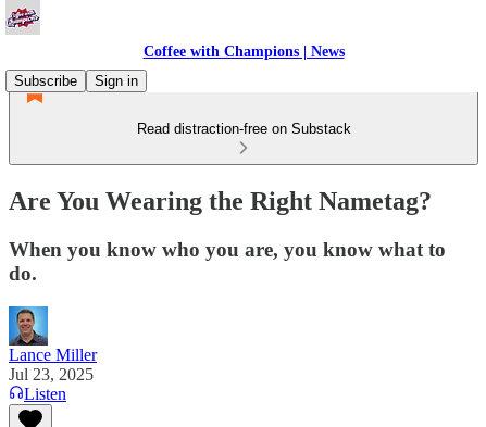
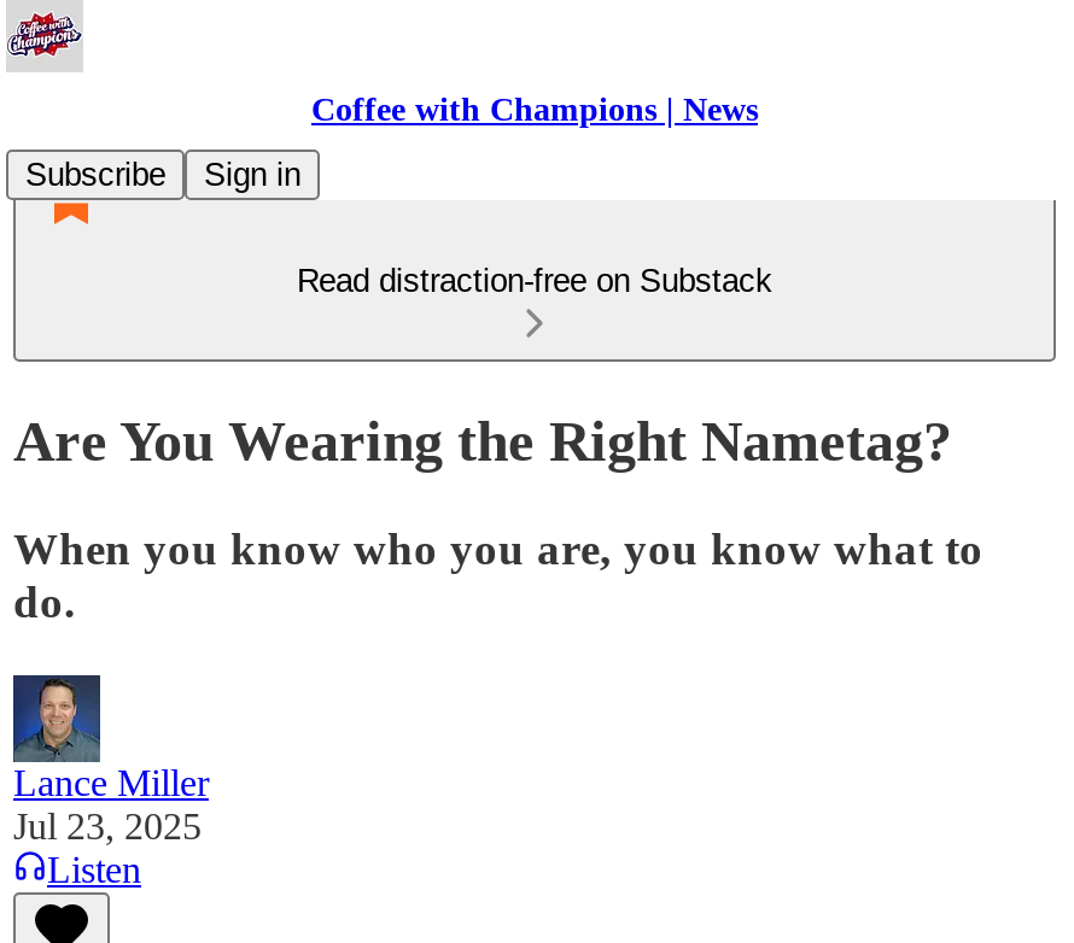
- [image]
+ [image]
